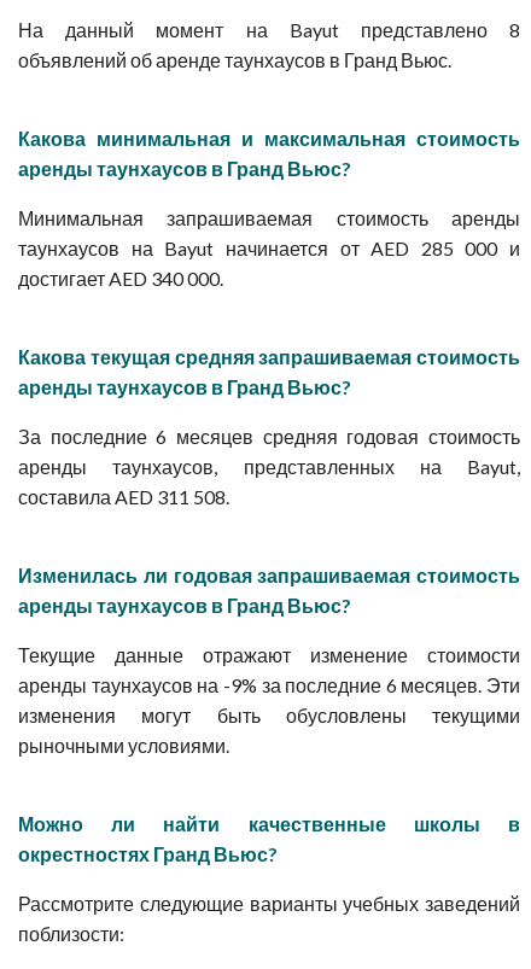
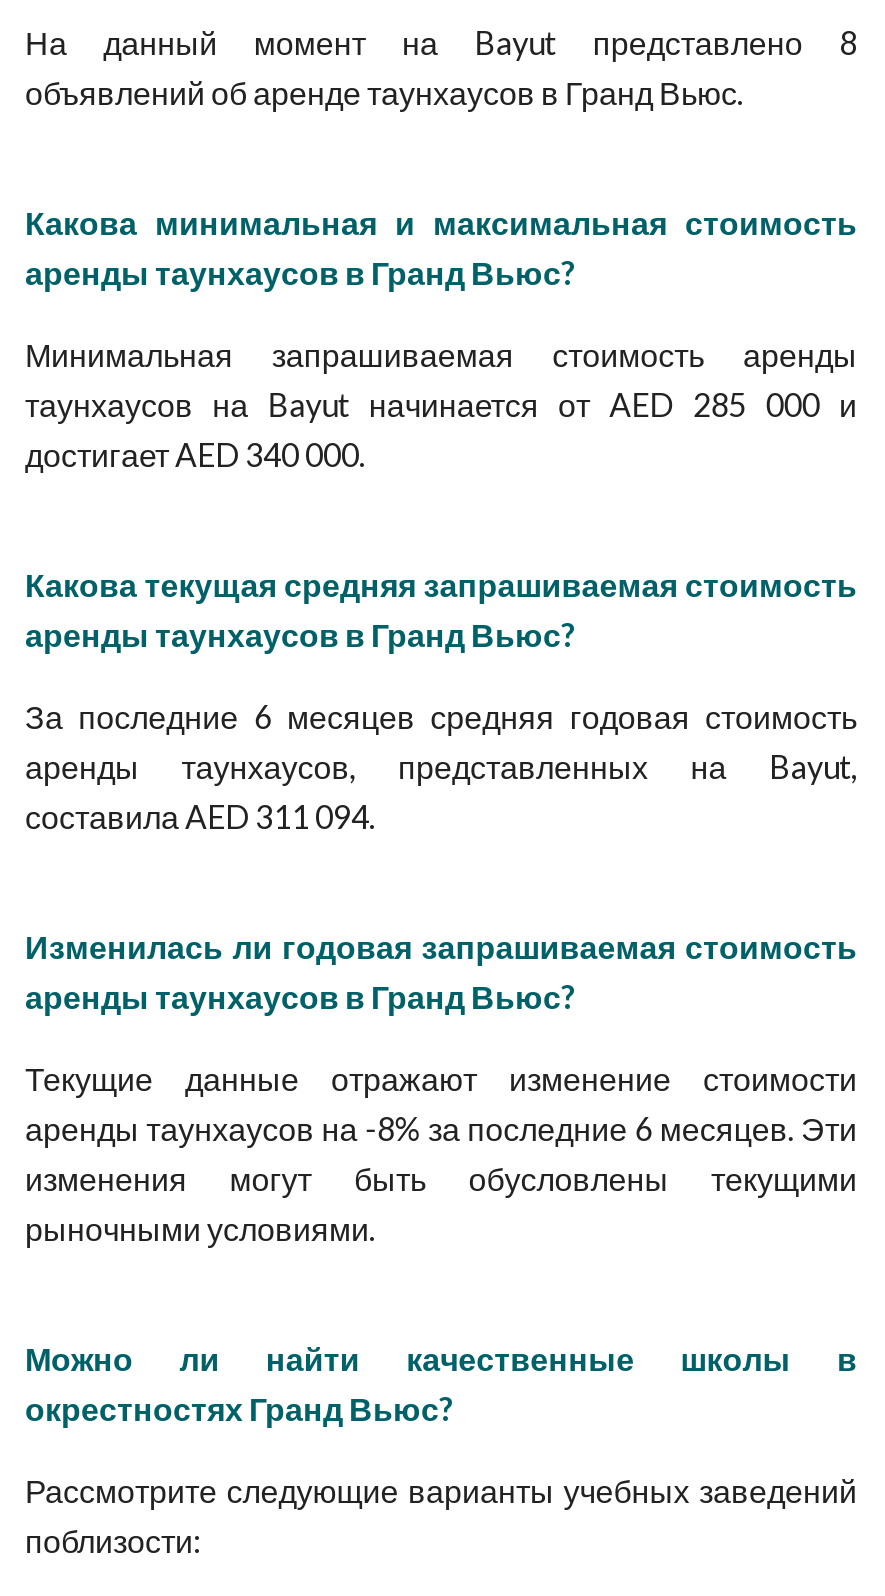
- составила AED 311 508.
+ составила AED 311 094.

- аренды таунхаусов на -9% за последние 6 месяцев. Эти
+ аренды таунхаусов на -8% за последние 6 месяцев. Эти
